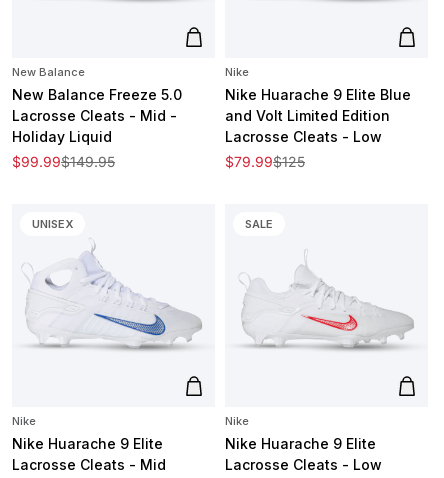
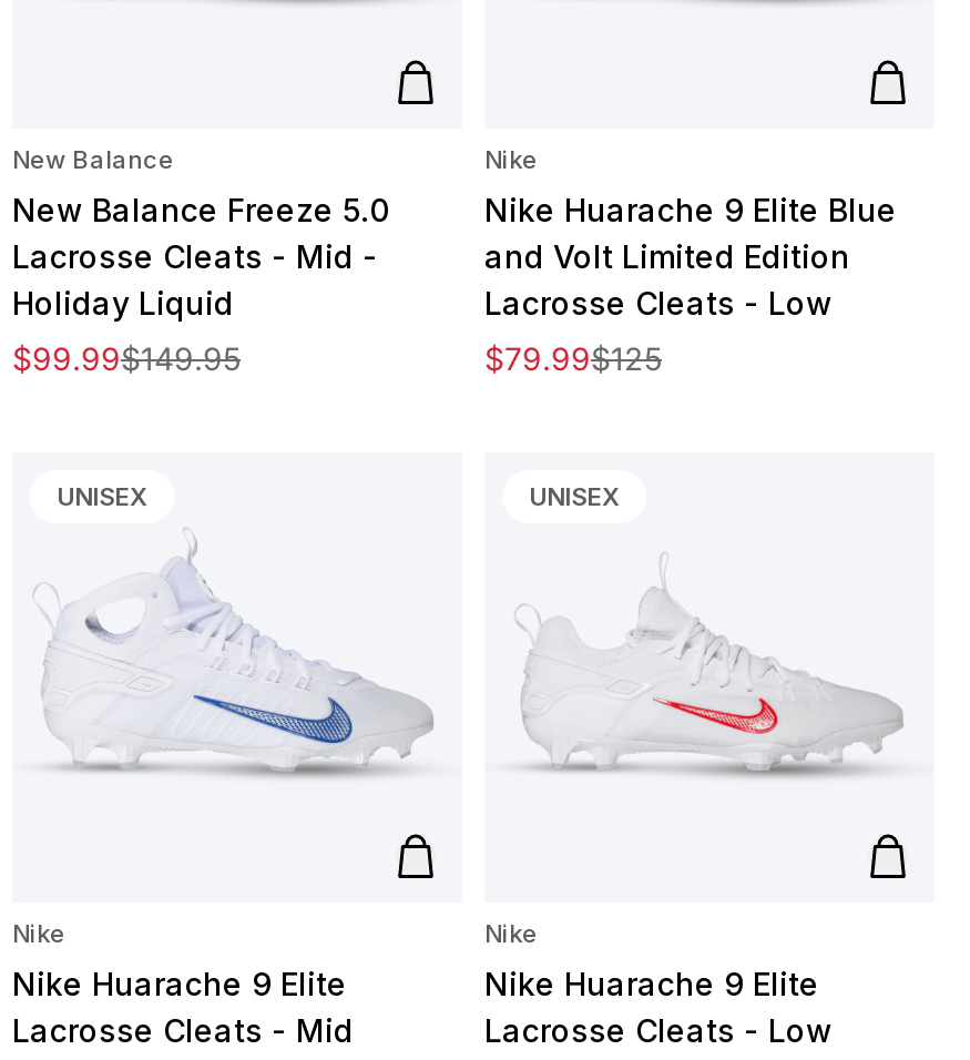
- SALE
+ UNISEX
